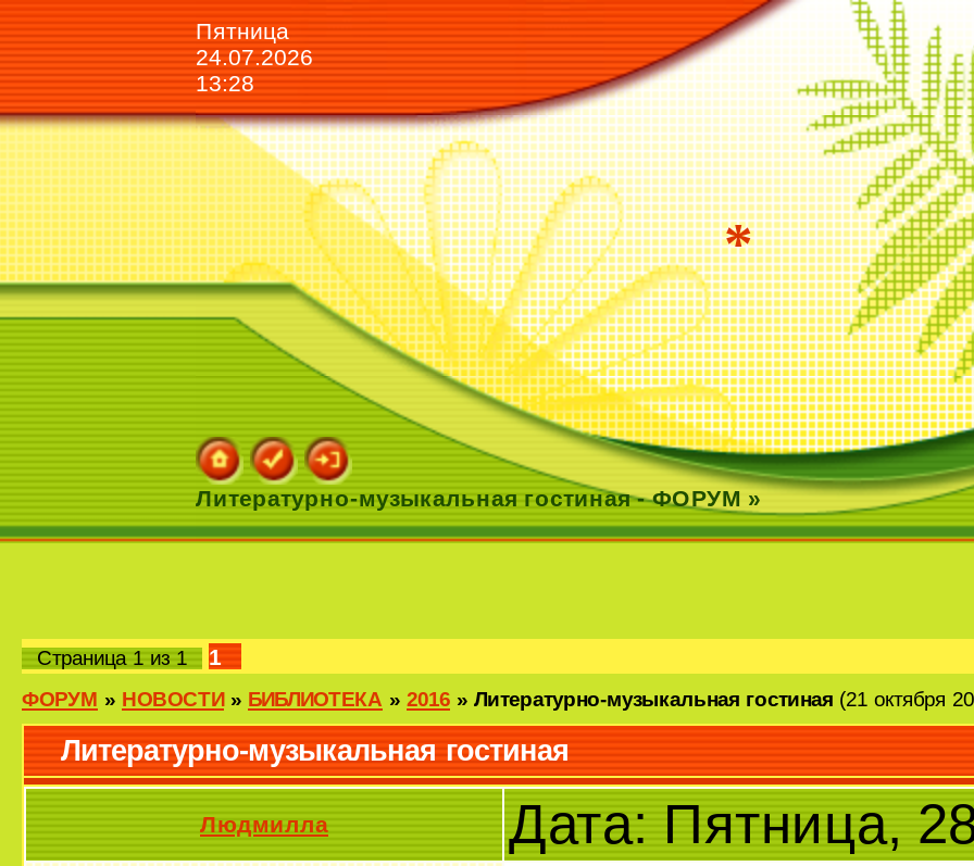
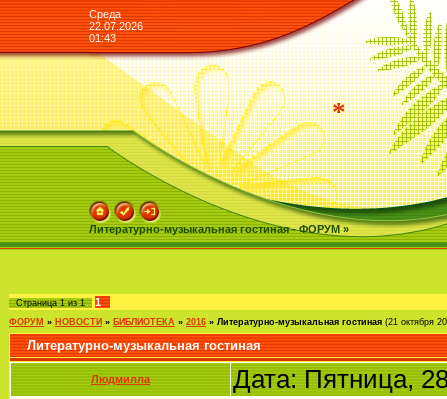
- Пятница
- 24.07.2026
- 13:28
+ Среда
+ 22.07.2026
+ 01:43
